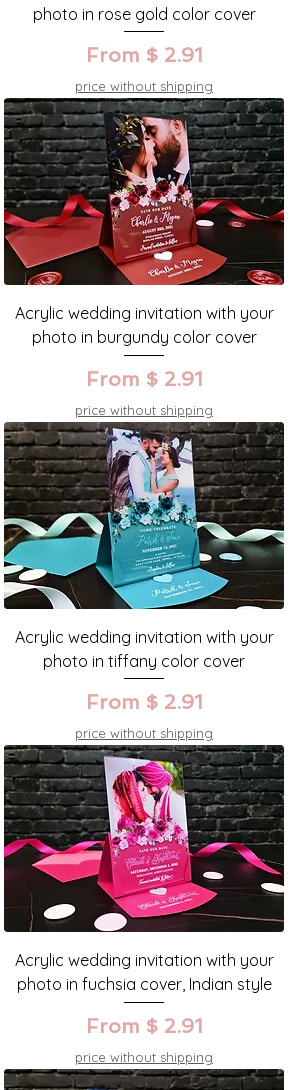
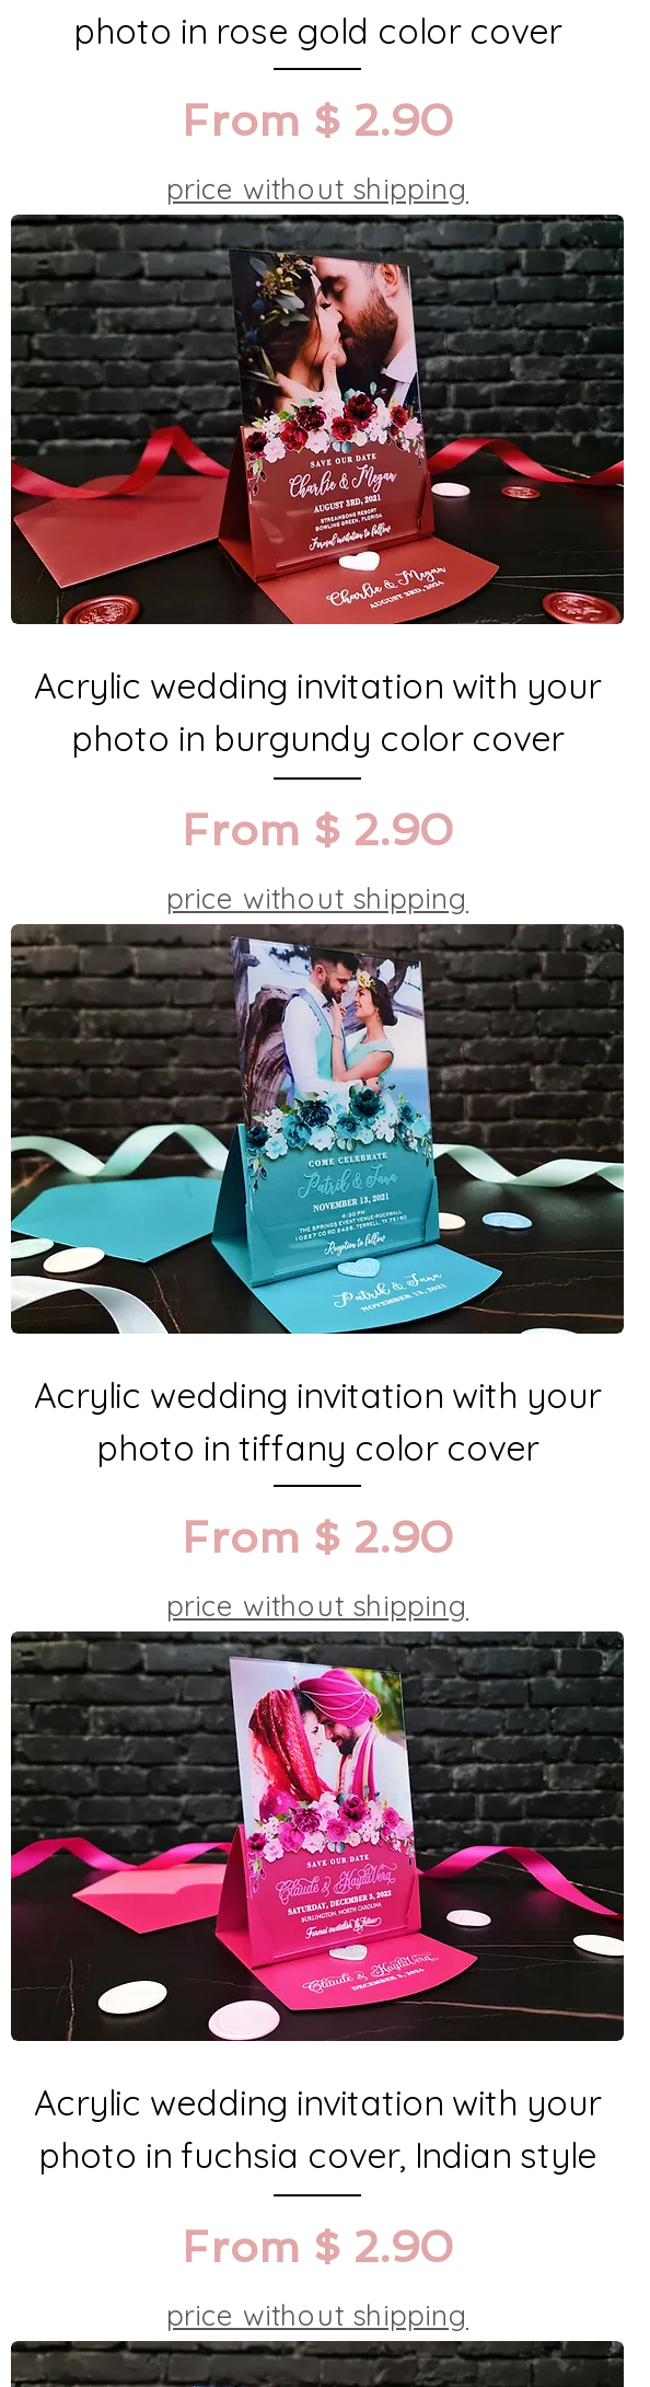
- From $ 2.91
+ From $ 2.90

- From $ 2.91
+ From $ 2.90

- From $ 2.91
+ From $ 2.90

- From $ 2.91
+ From $ 2.90
